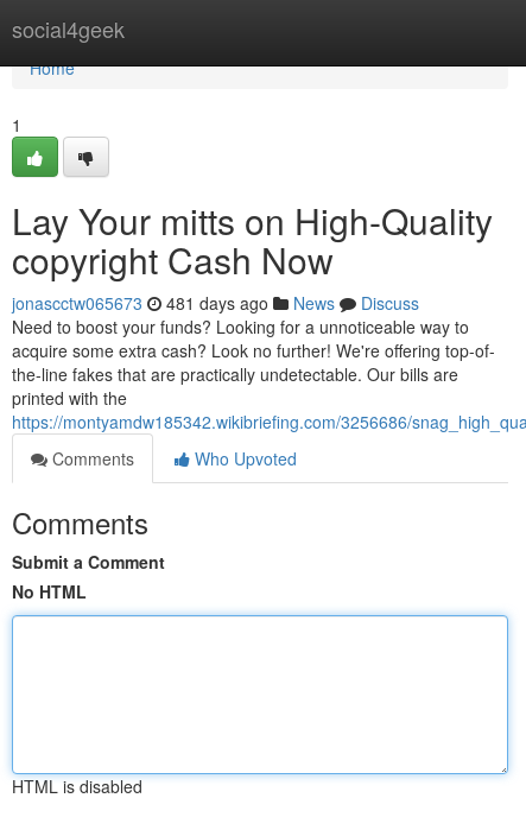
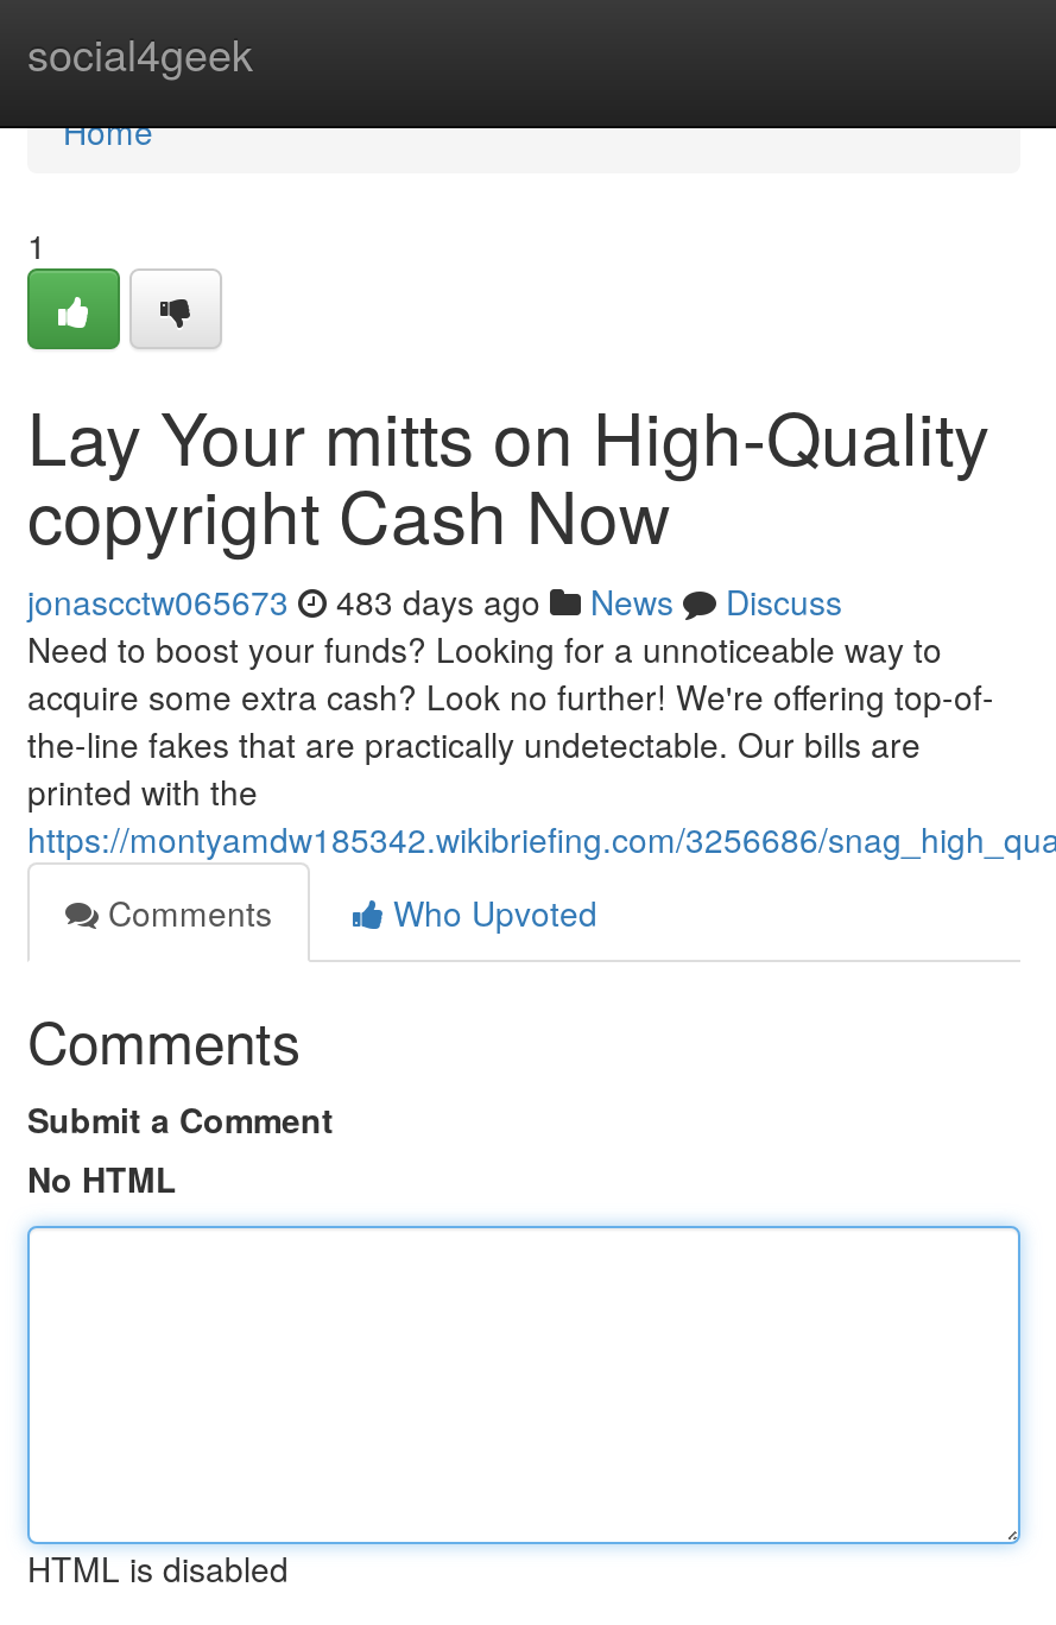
- jonascctw065673 481 days ago News Discuss
+ jonascctw065673 483 days ago News Discuss
